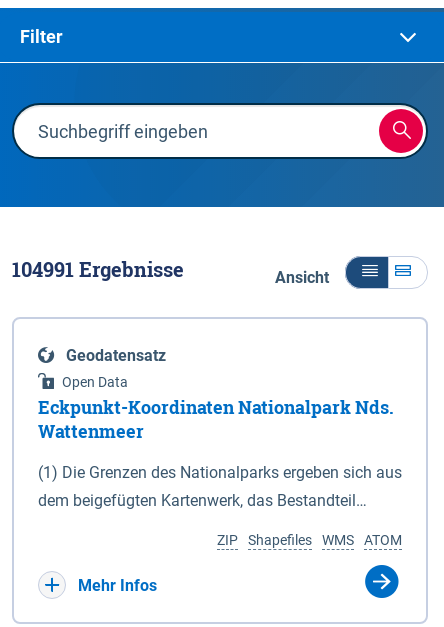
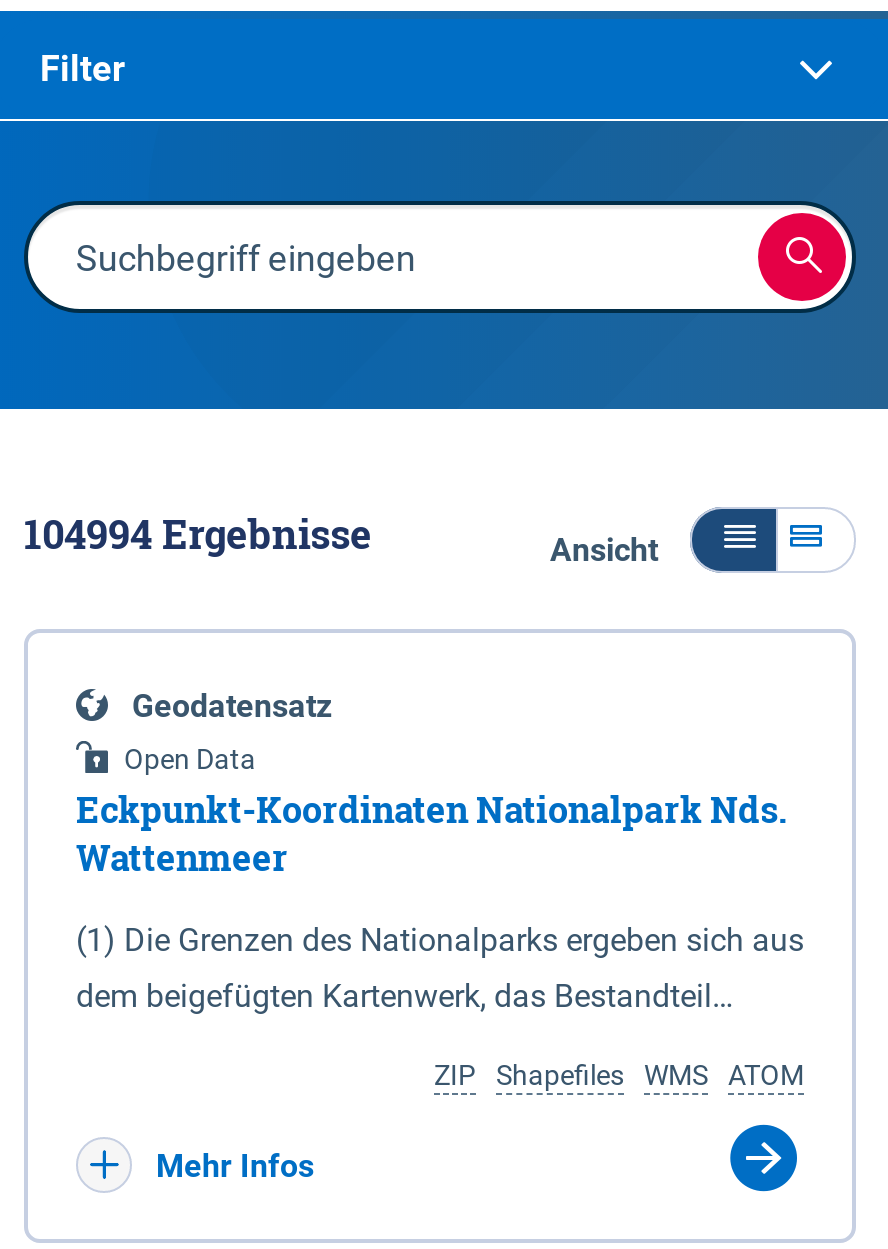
- 104991 Ergebnisse
+ 104994 Ergebnisse
